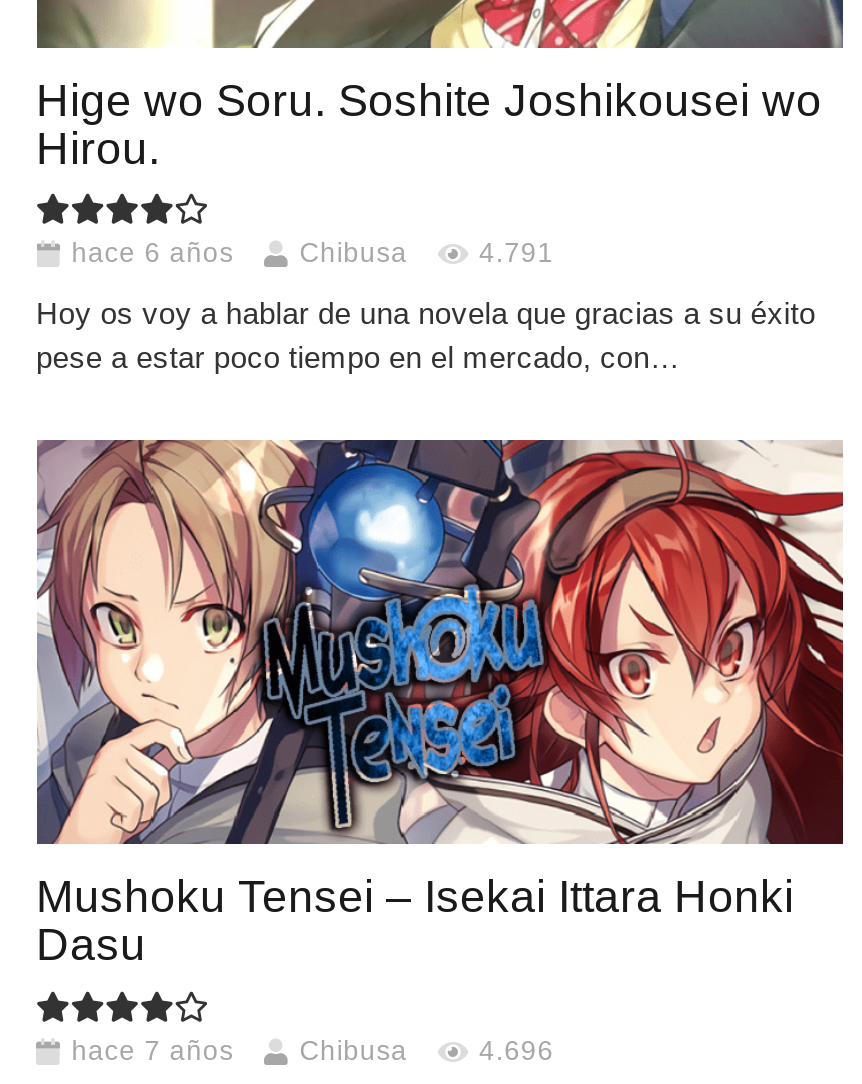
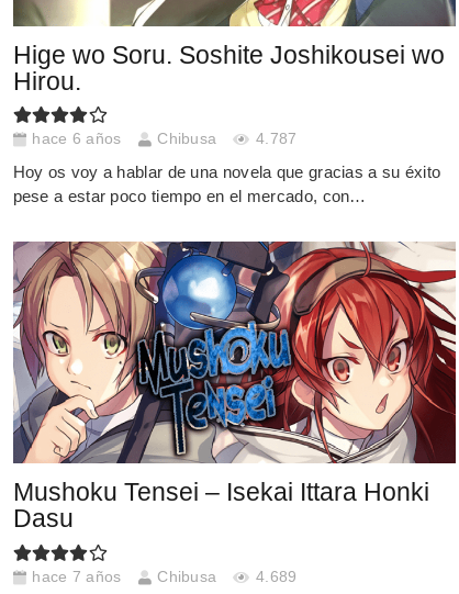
- 4.791
+ 4.787

- 4.696
+ 4.689
